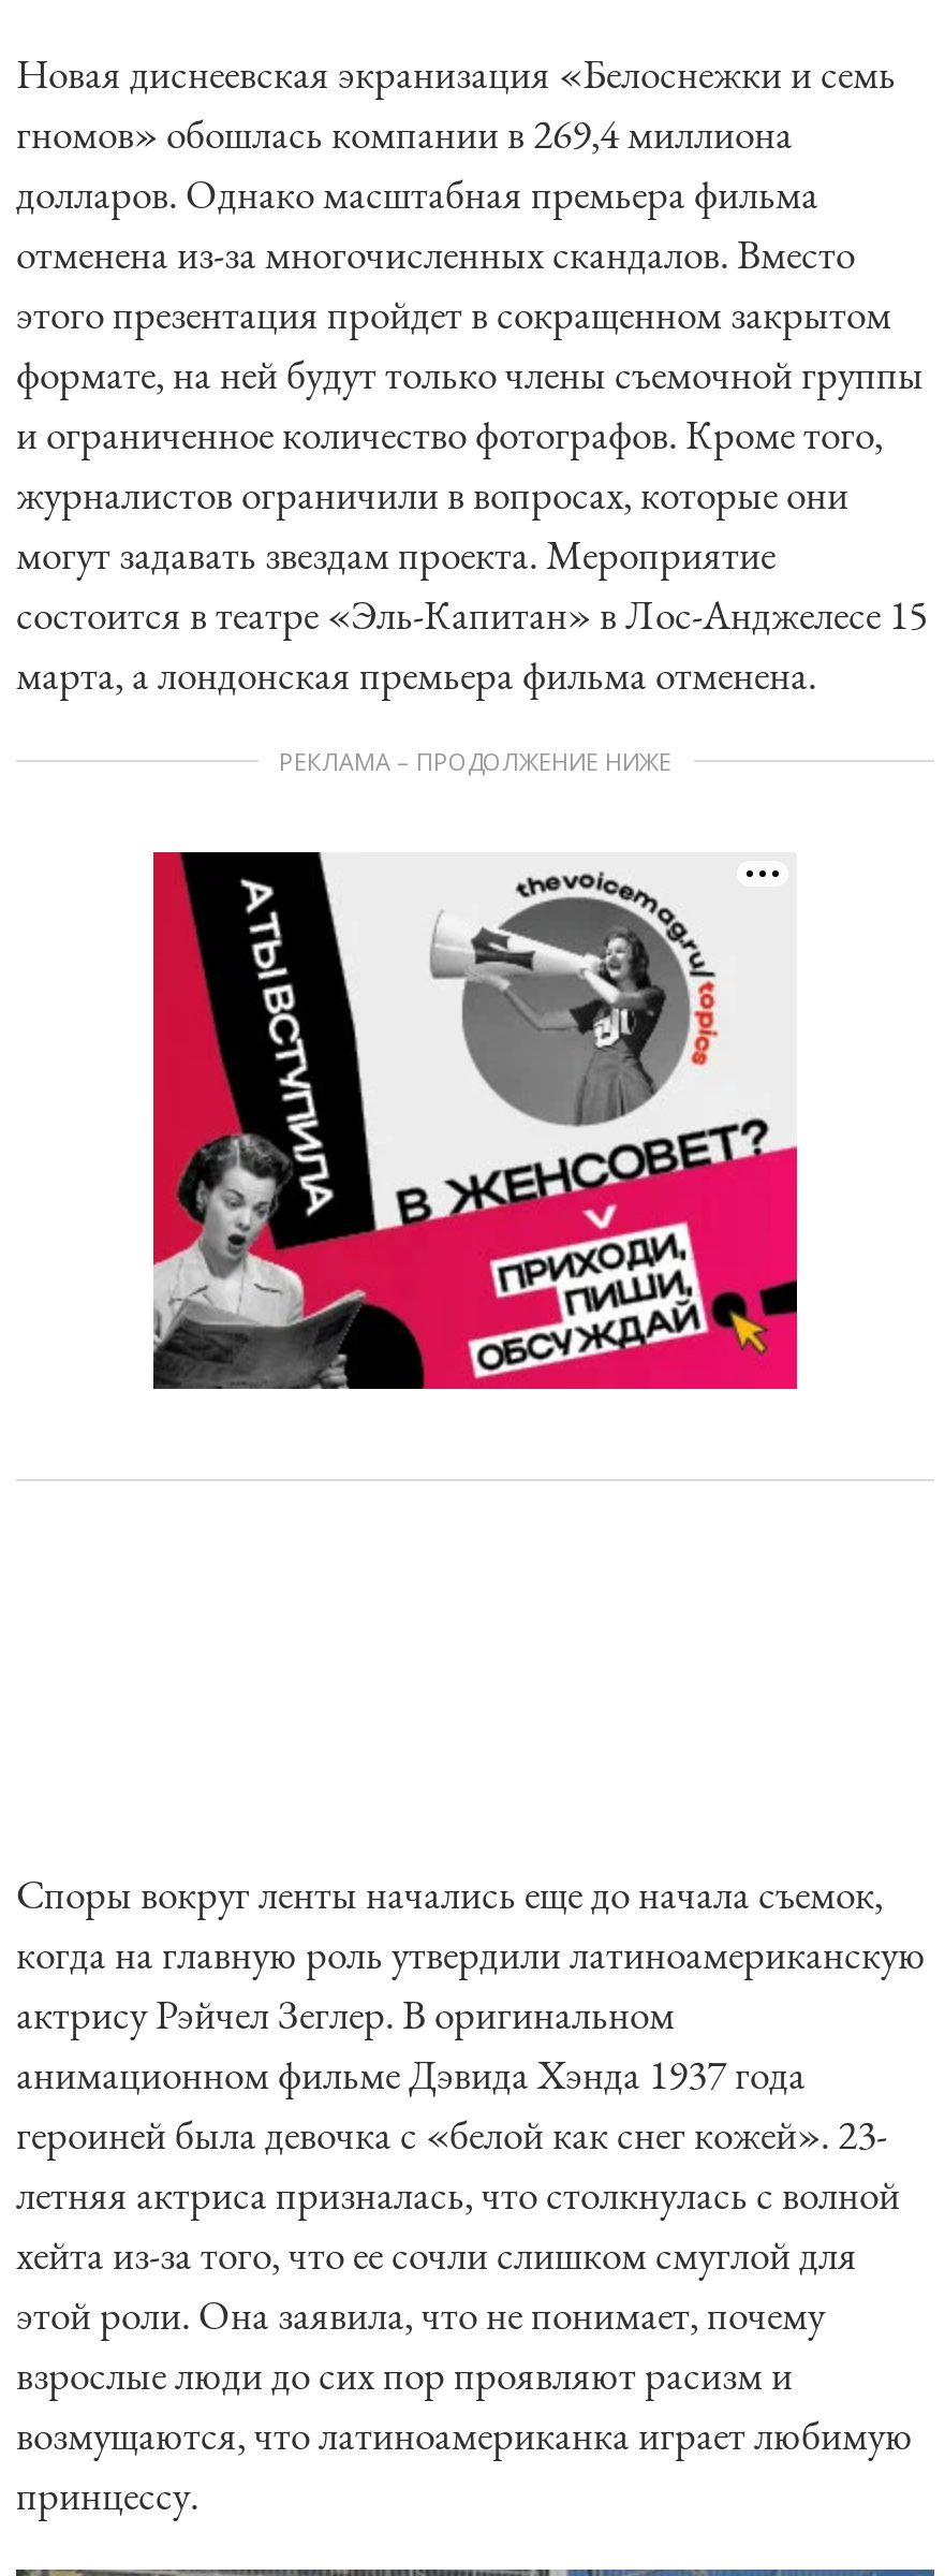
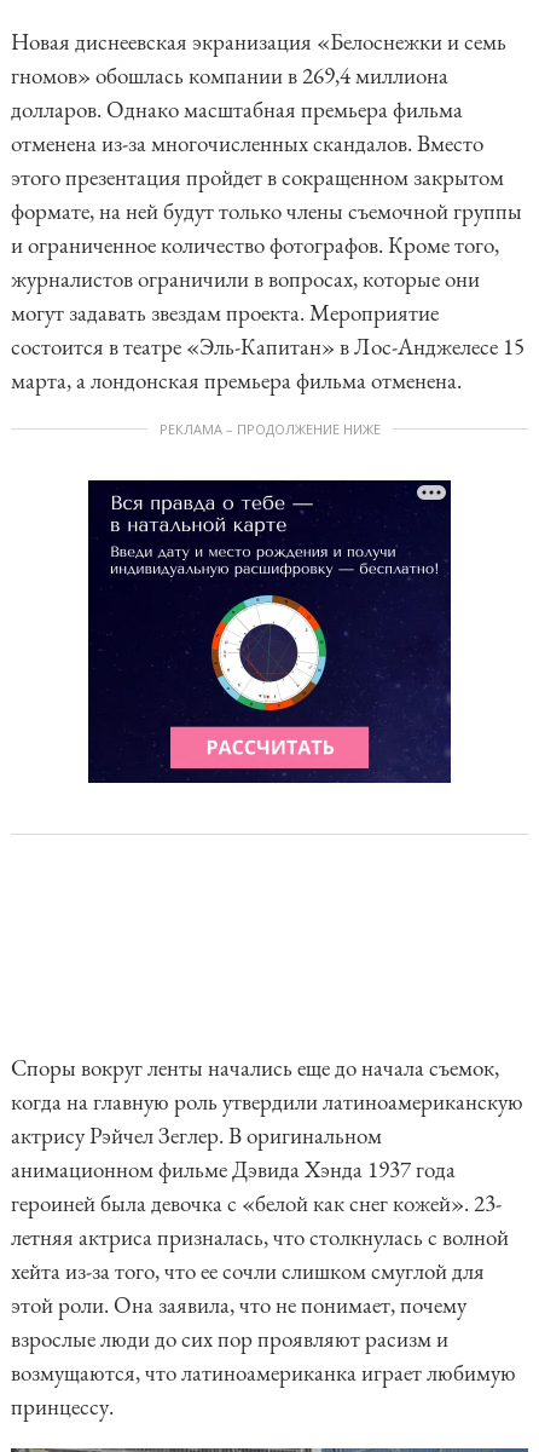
- [image]
+ [image]
